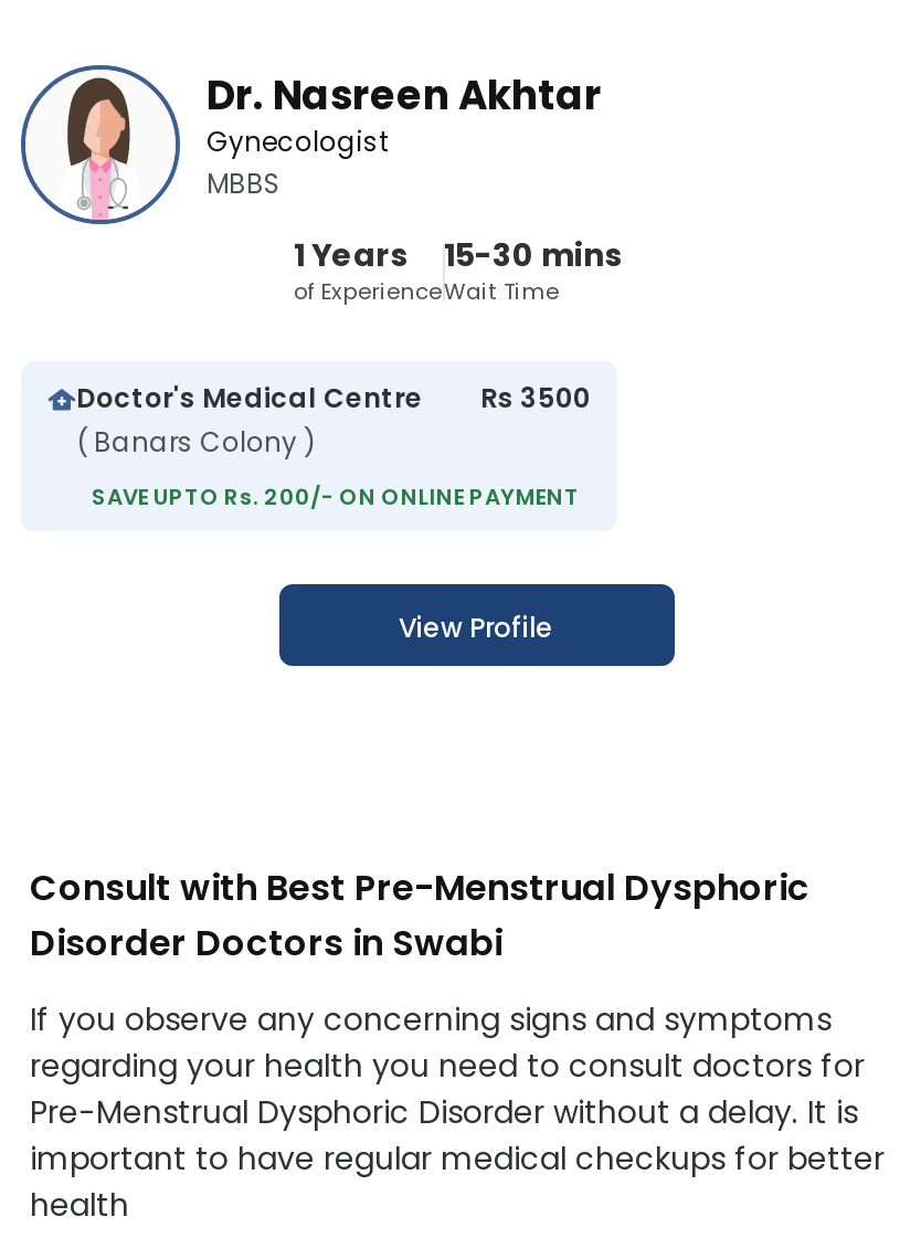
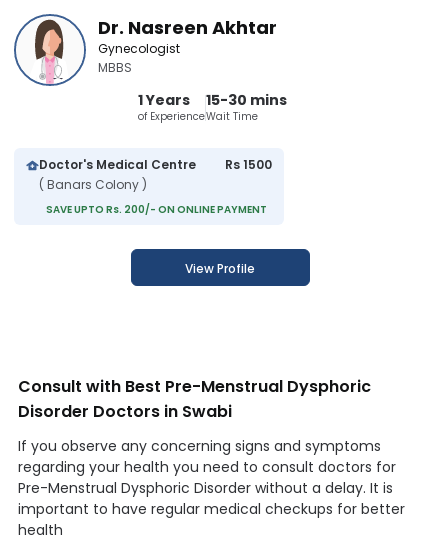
- Doctor's Medical Centre Rs 3500
+ Doctor's Medical Centre Rs 1500
